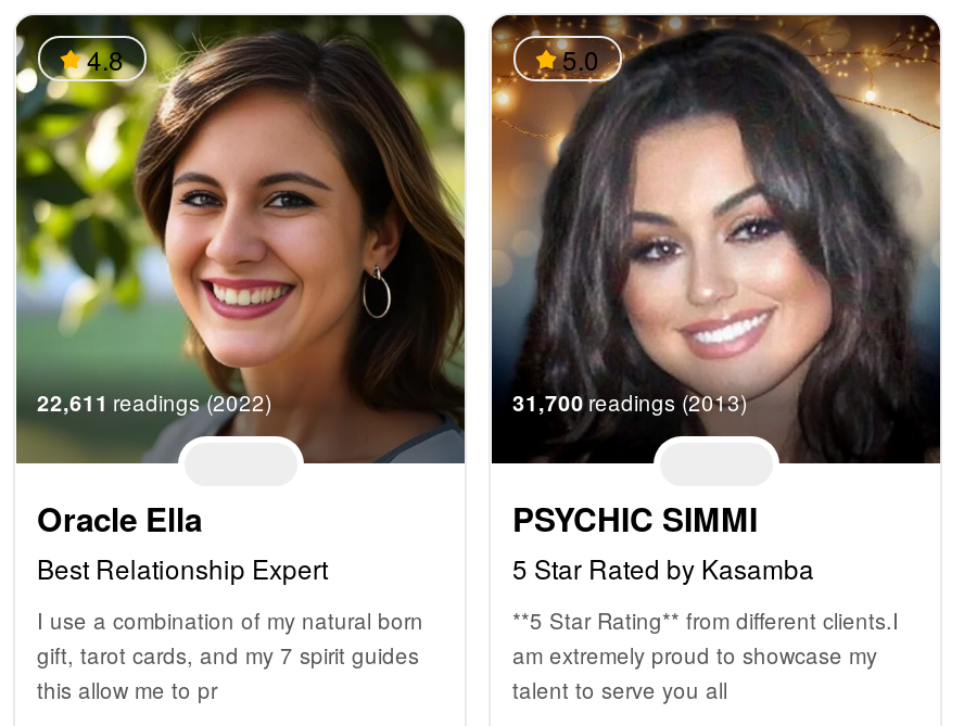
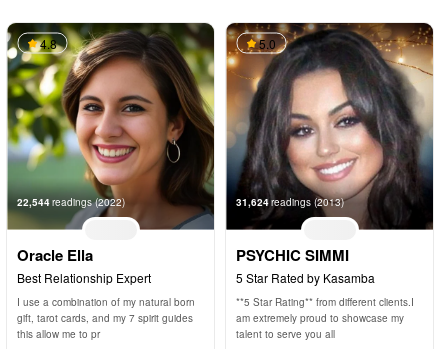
- 22,611 readings (2022)
+ 22,544 readings (2022)

- 31,700 readings (2013)
+ 31,624 readings (2013)
